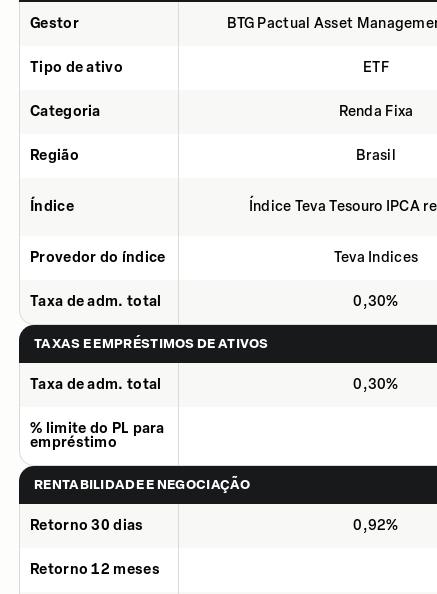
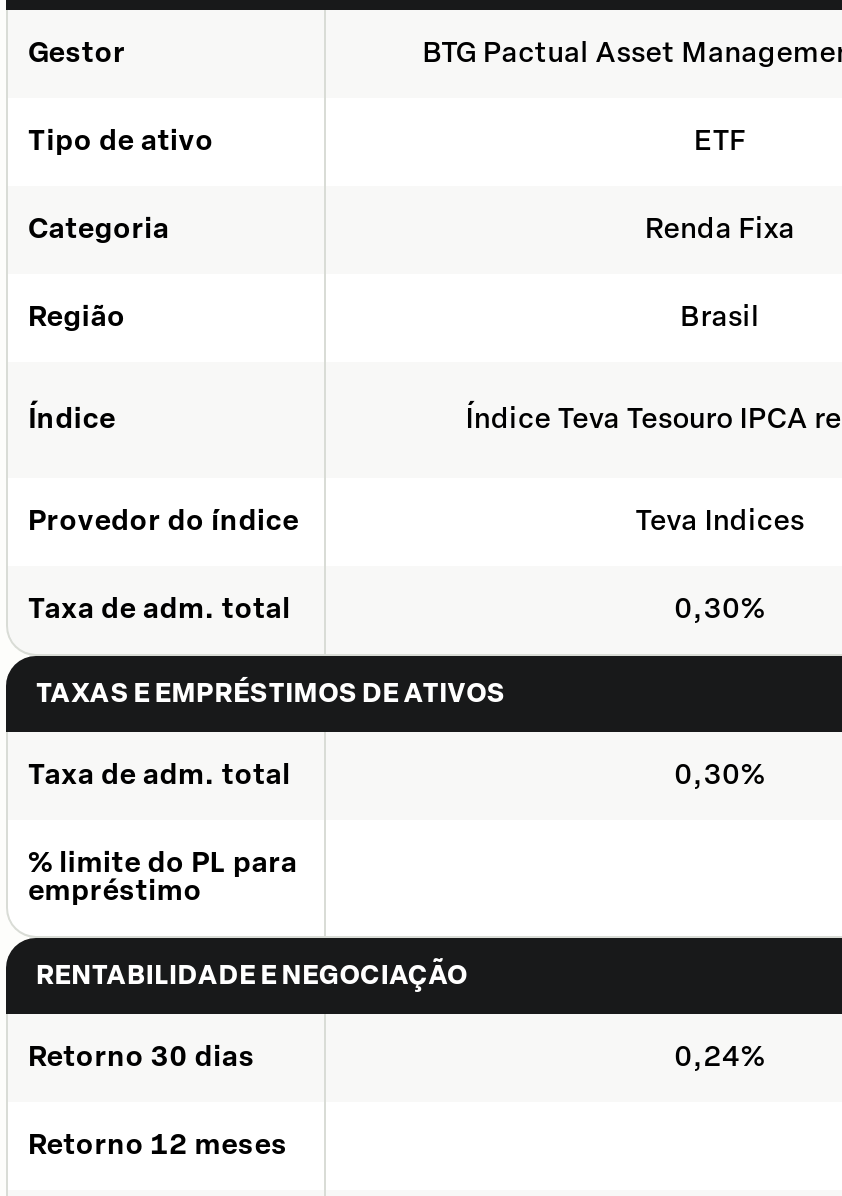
- 0,92%
+ 0,24%
